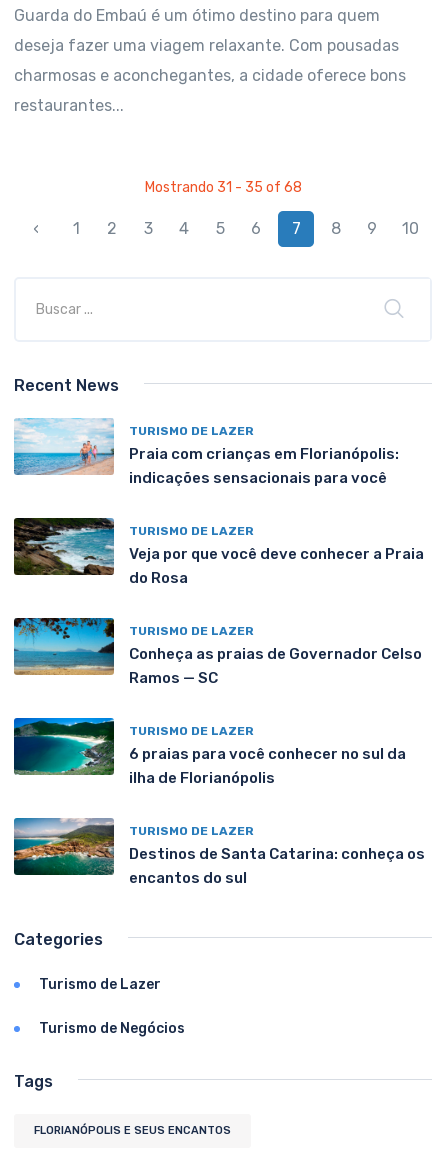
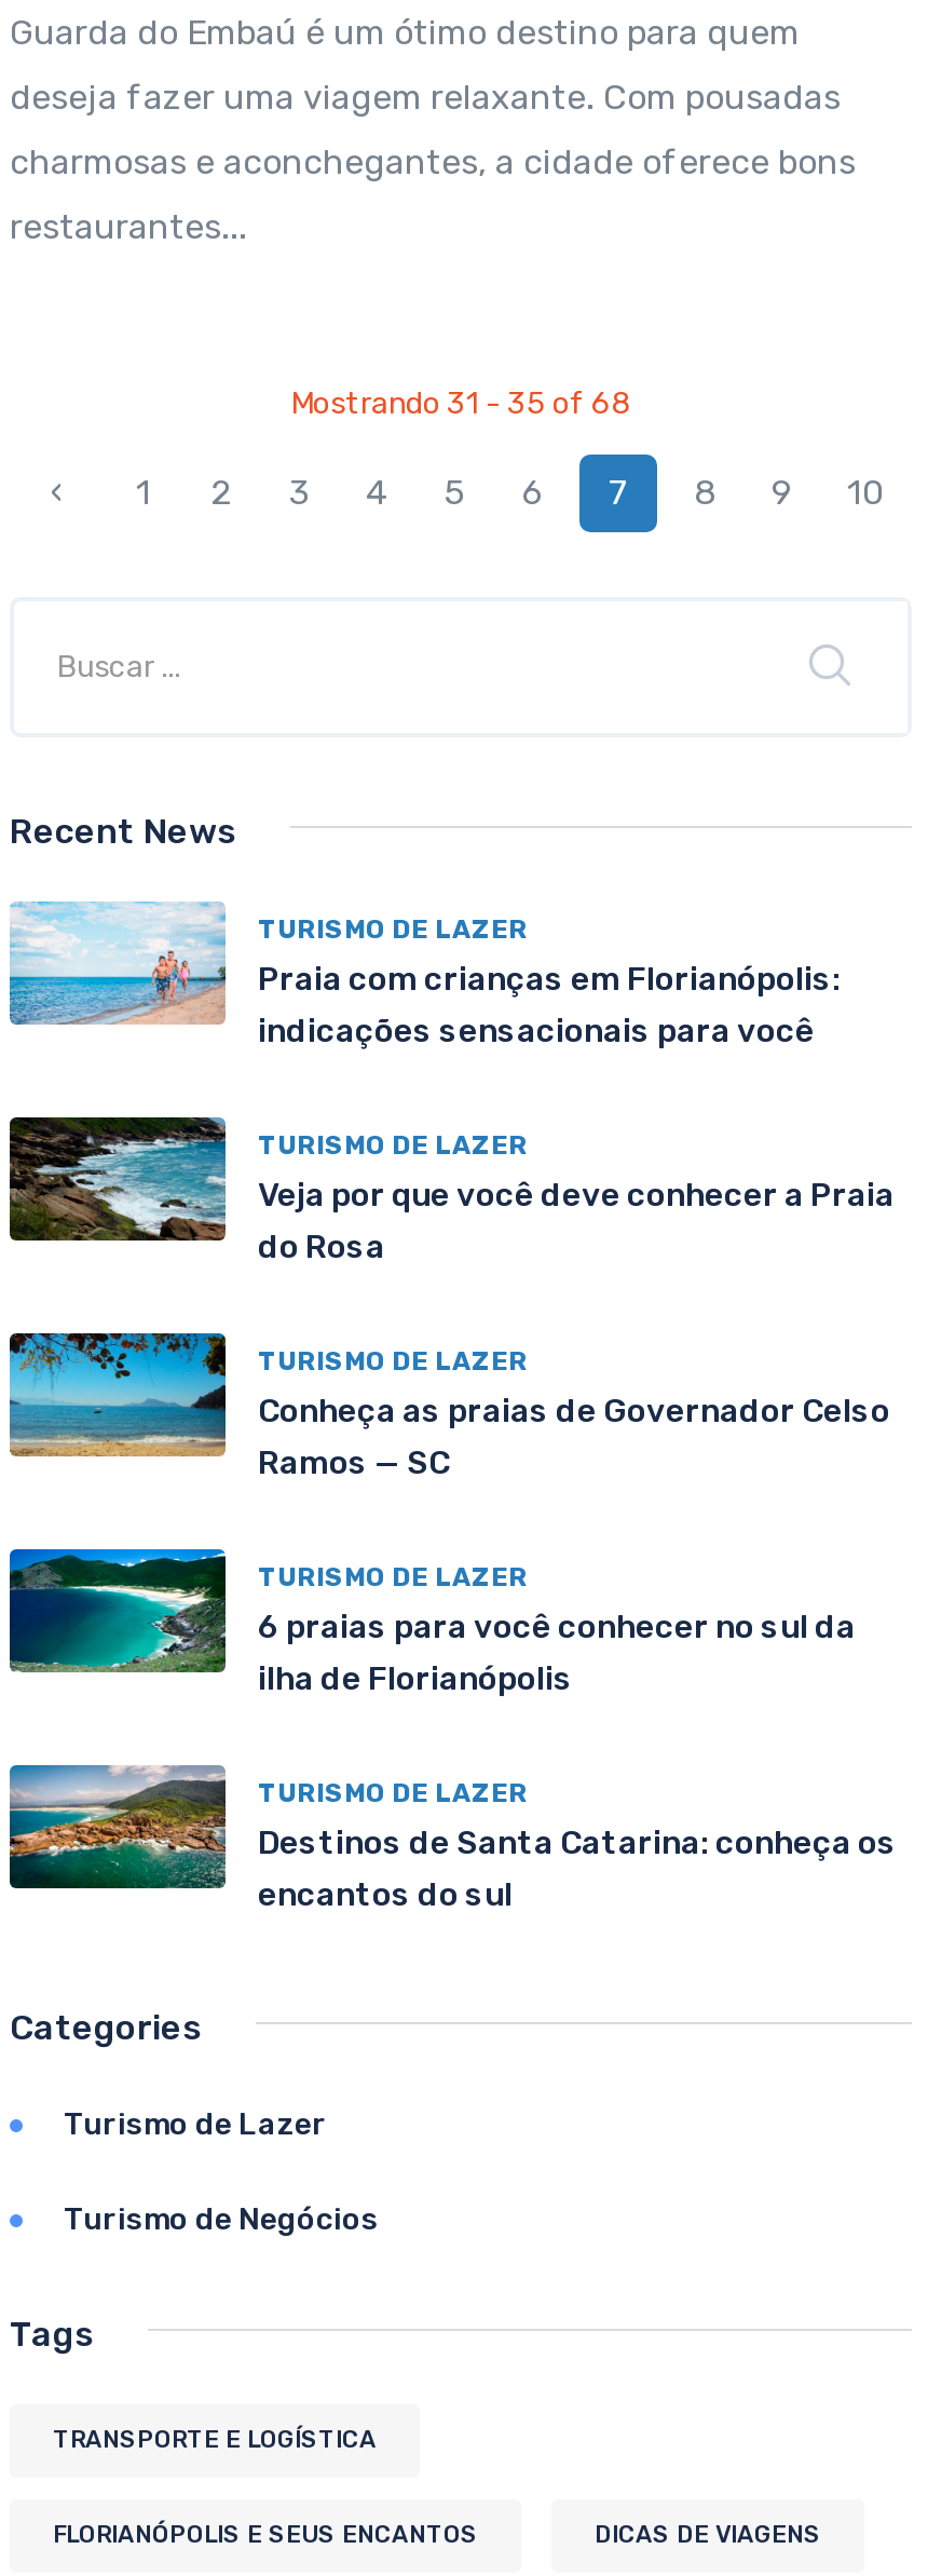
+ TRANSPORTE E LOGÍSTICA

+ DICAS DE VIAGENS
